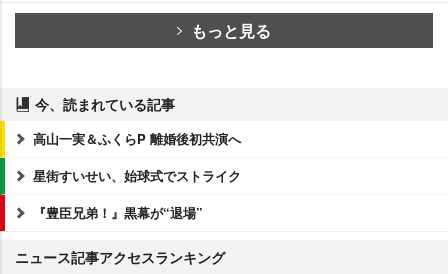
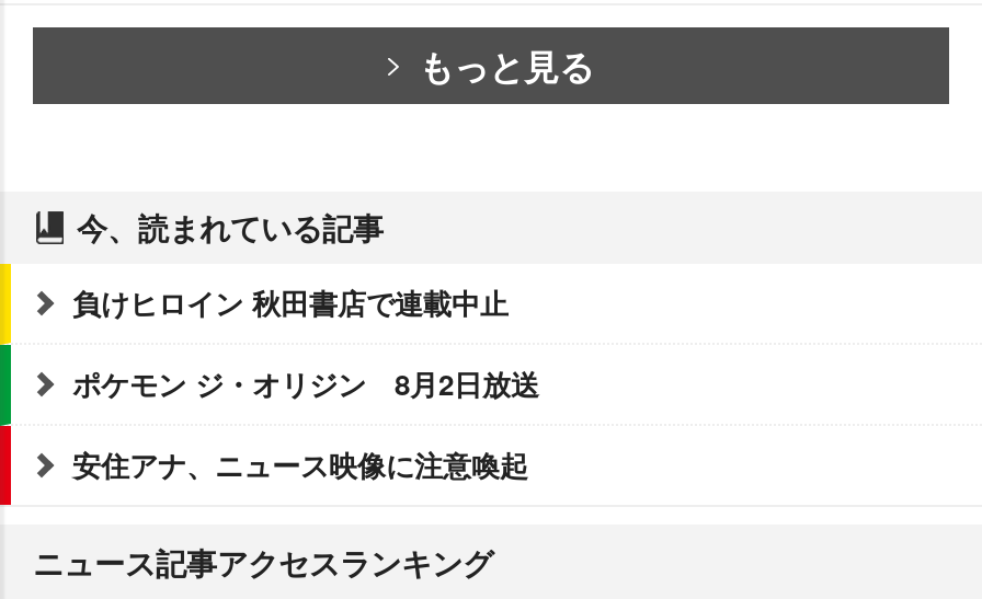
- 高山一実＆ふくらP 離婚後初共演へ
+ 負けヒロイン 秋田書店で連載中止

- 星街すいせい、始球式でストライク
+ ポケモン ジ・オリジン 8月2日放送

- 『豊臣兄弟！』黒幕が“退場”
+ 安住アナ、ニュース映像に注意喚起
